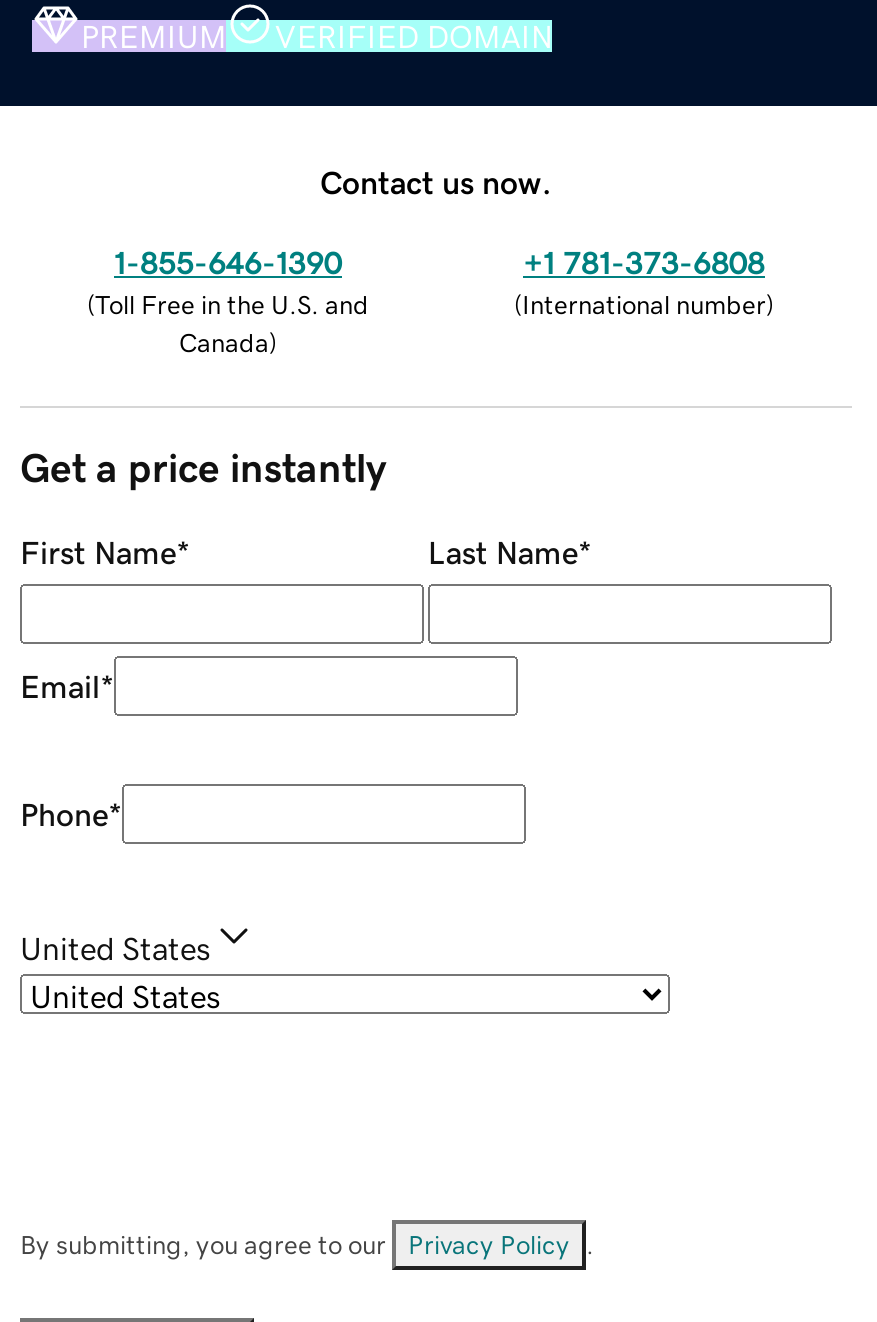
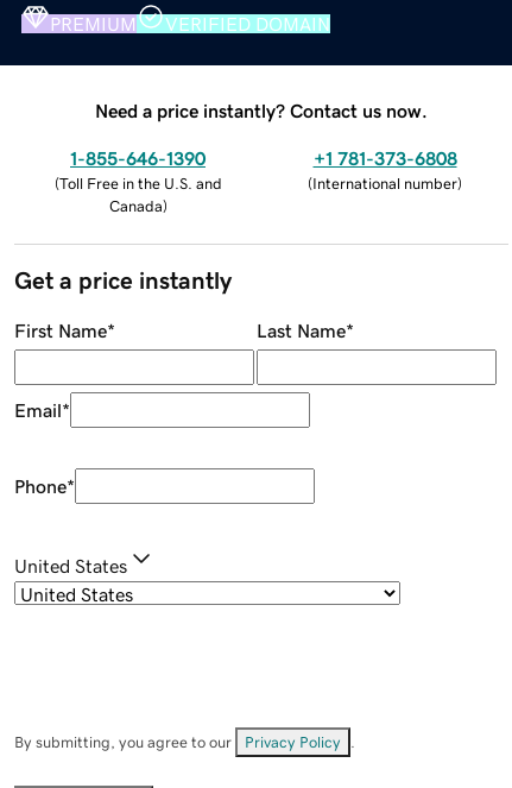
- Contact us now.
+ Need a price instantly? Contact us now.
